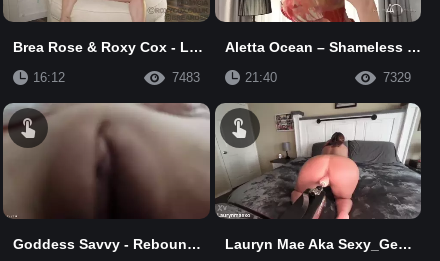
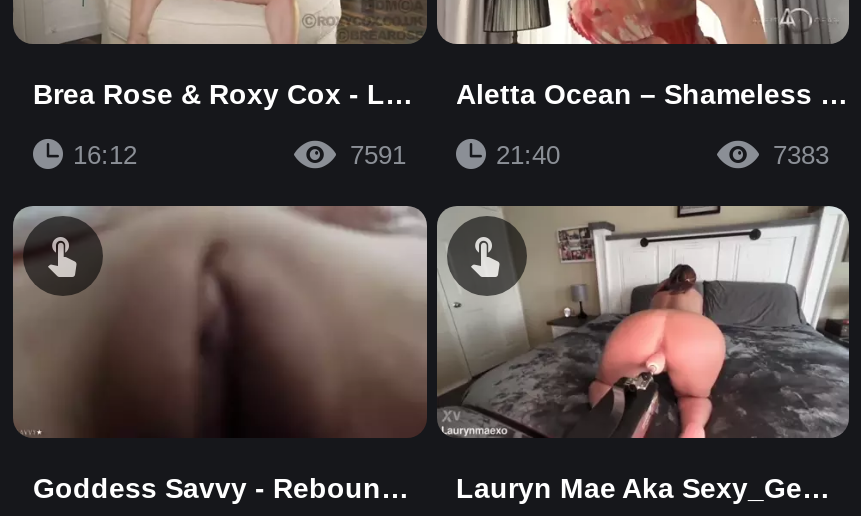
- 7483
+ 7591

- 7329
+ 7383
